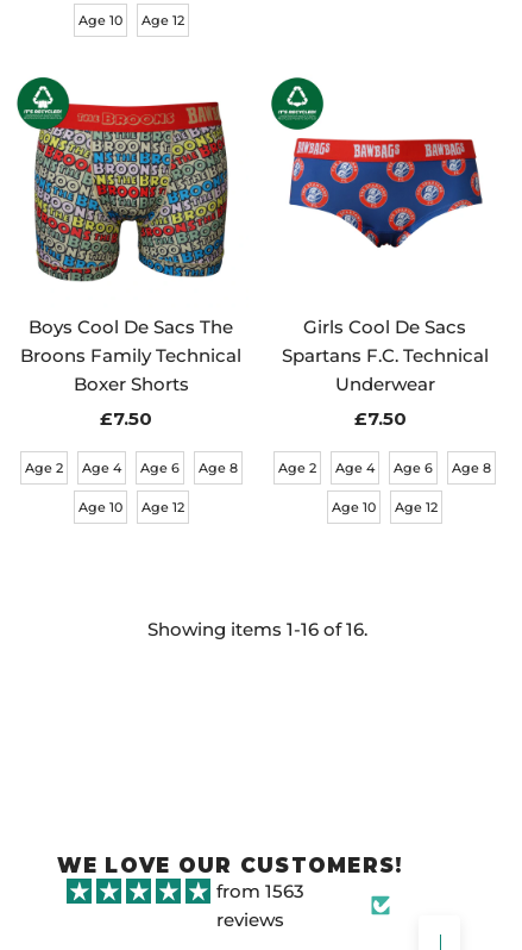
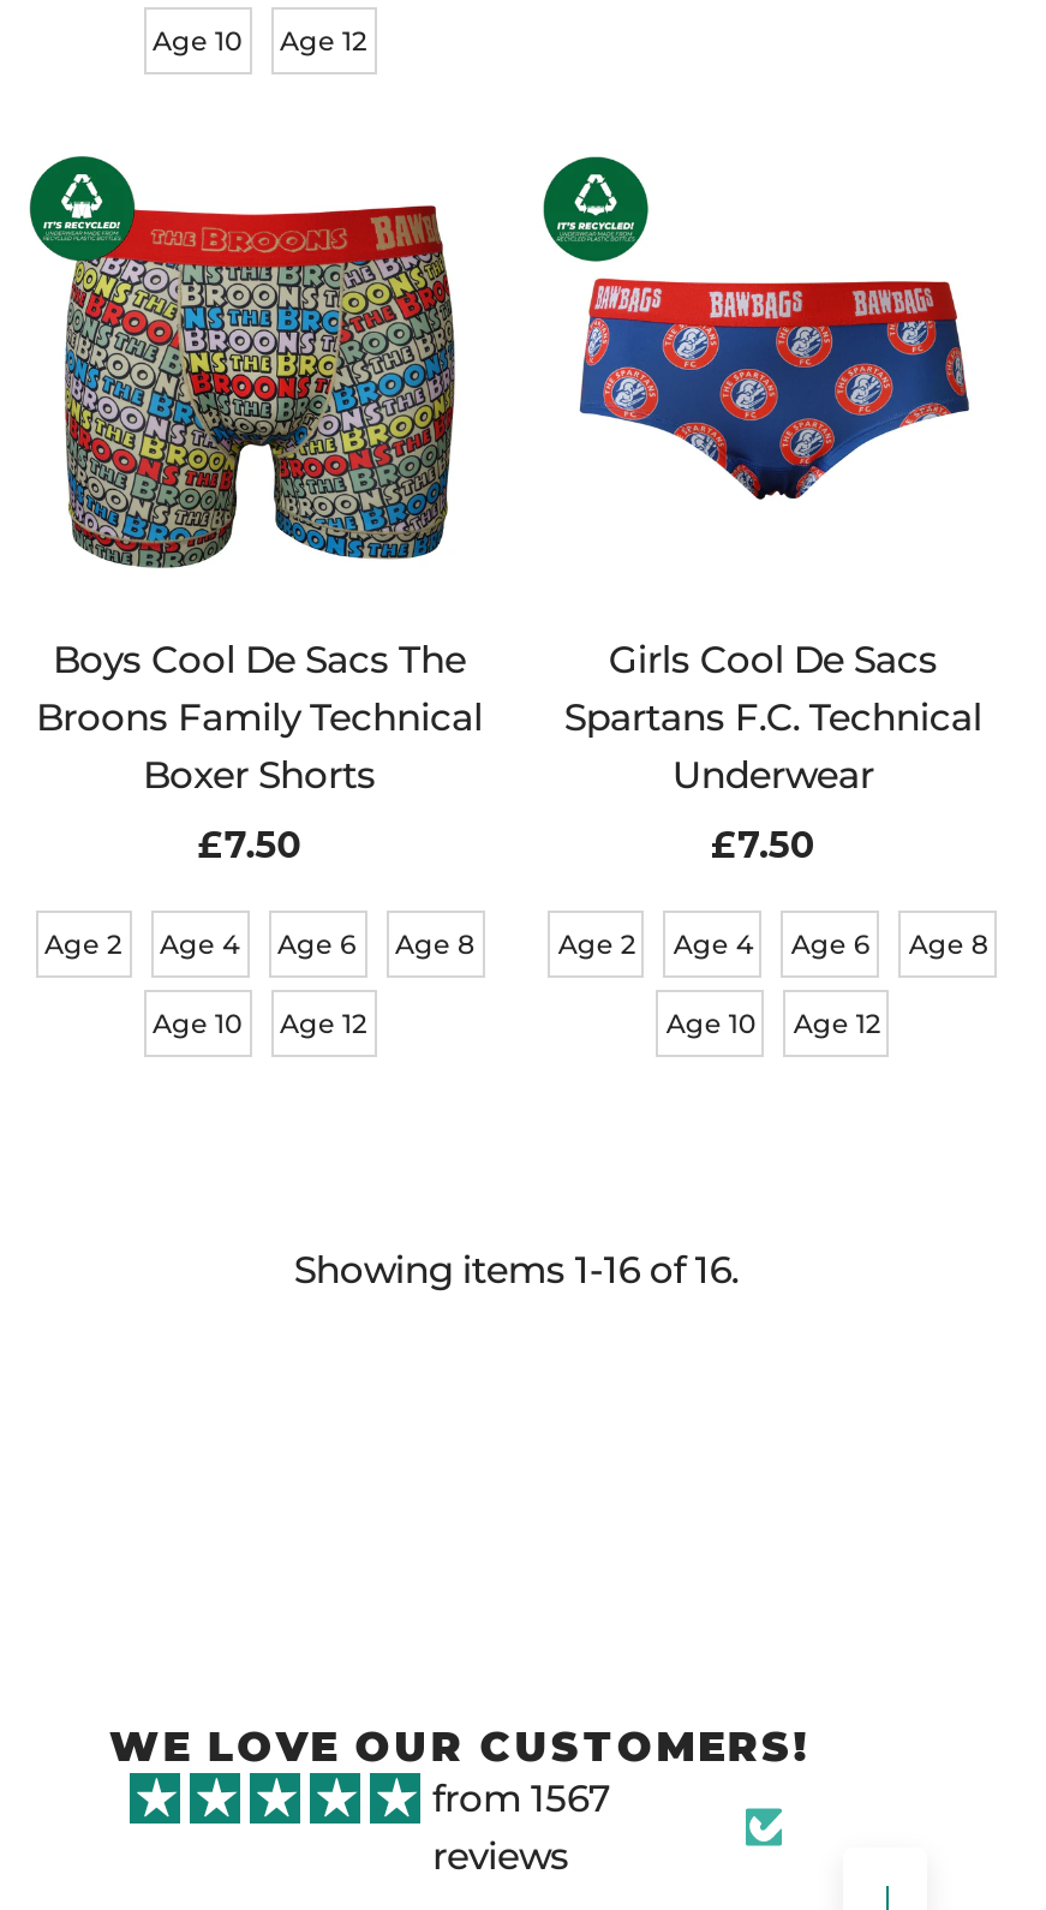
- from 1563
+ from 1567
